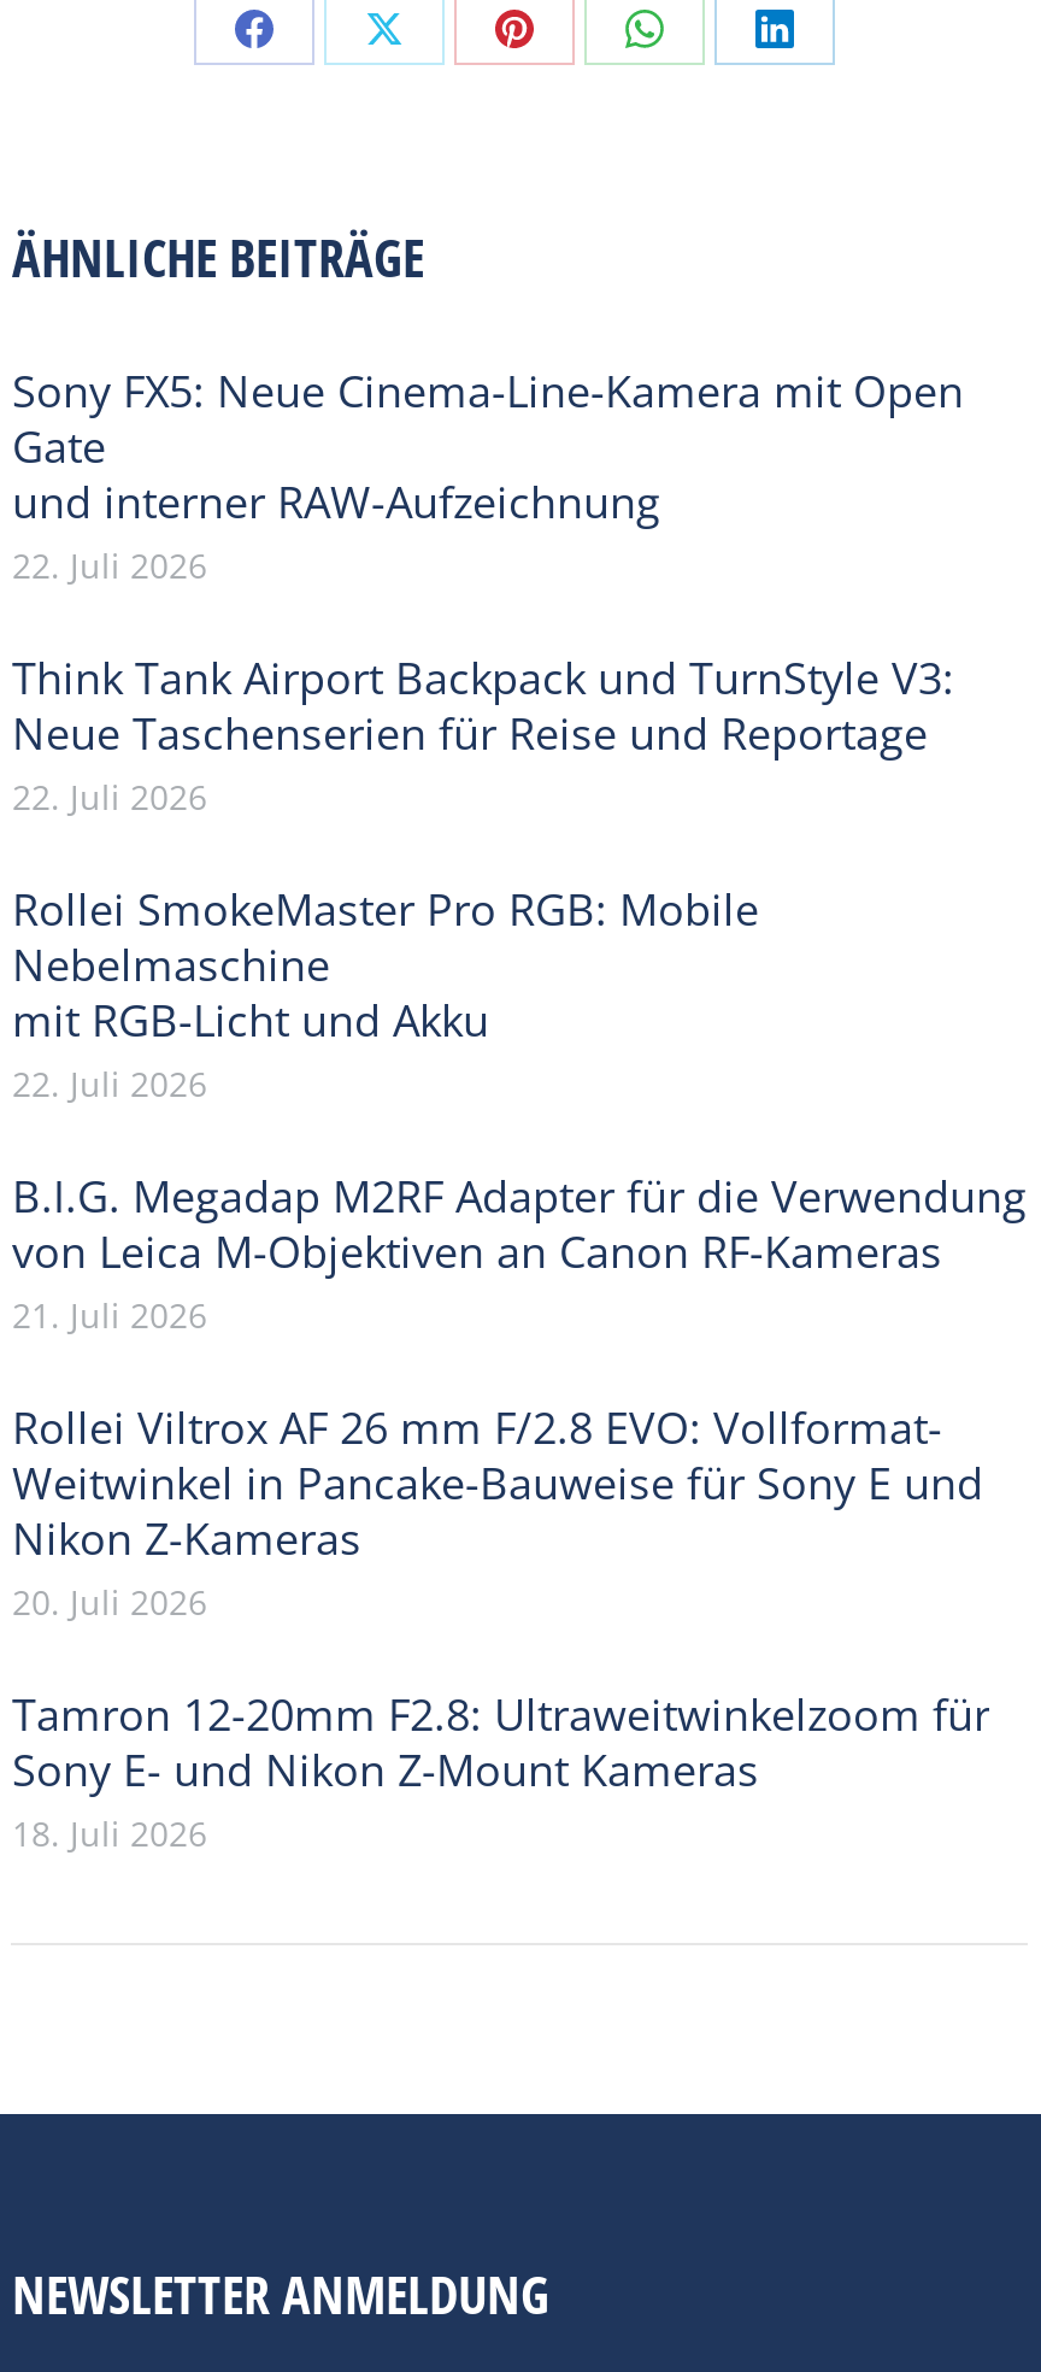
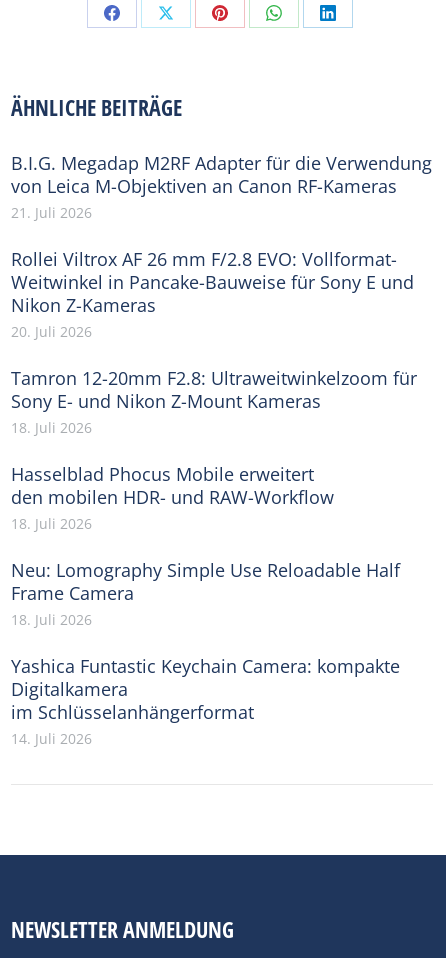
- Sony FX5: Neue Cinema-Line-Kamera mit Open
- Gate
- und interner RAW-Aufzeichnung
- 22. Juli 2026
- Think Tank Airport Backpack und TurnStyle V3:
- Neue Taschenserien für Reise und Reportage
- 22. Juli 2026
- Rollei SmokeMaster Pro RGB: Mobile
- Nebelmaschine
- mit RGB-Licht und Akku
- 22. Juli 2026

moved up: B.I.G. Megadap M2RF Adapter für die Verwendung | von Leica M-Objektiven an Canon RF-Kameras | 21. Juli 2026 | ... | Sony E- und Nikon Z-Mount Kameras | 18. Juli 2026

+ Hasselblad Phocus Mobile erweitert
+ den mobilen HDR- und RAW-Workflow
+ 18. Juli 2026
+ Neu: Lomography Simple Use Reloadable Half
+ Frame Camera
+ 18. Juli 2026
+ Yashica Funtastic Keychain Camera: kompakte
+ Digitalkamera
+ im Schlüsselanhängerformat
+ 14. Juli 2026
